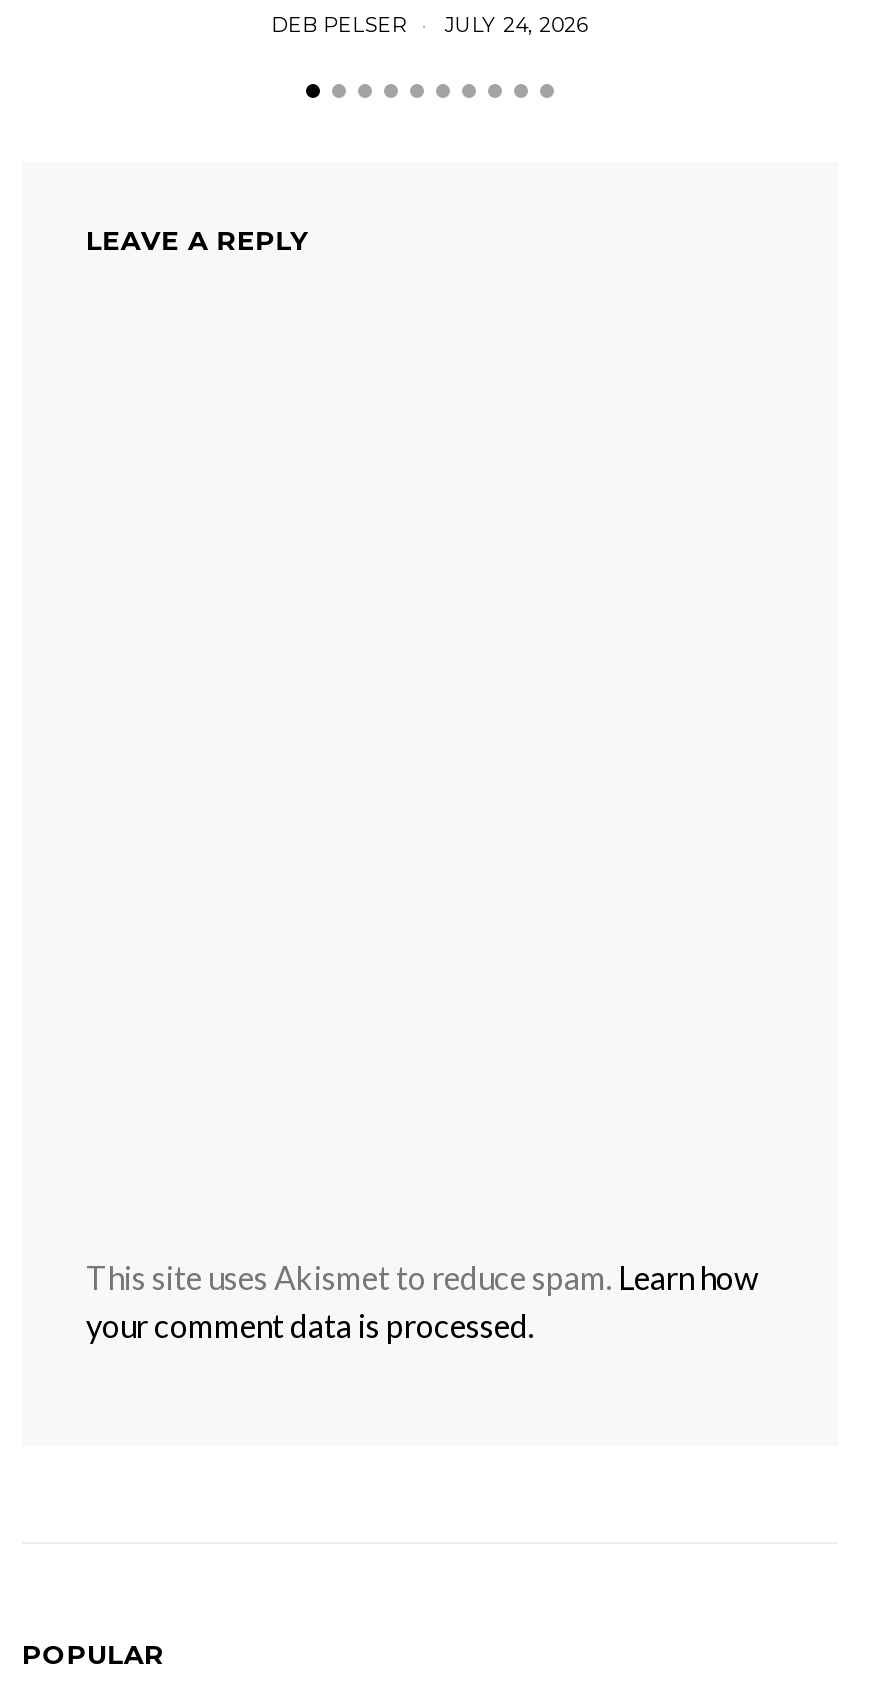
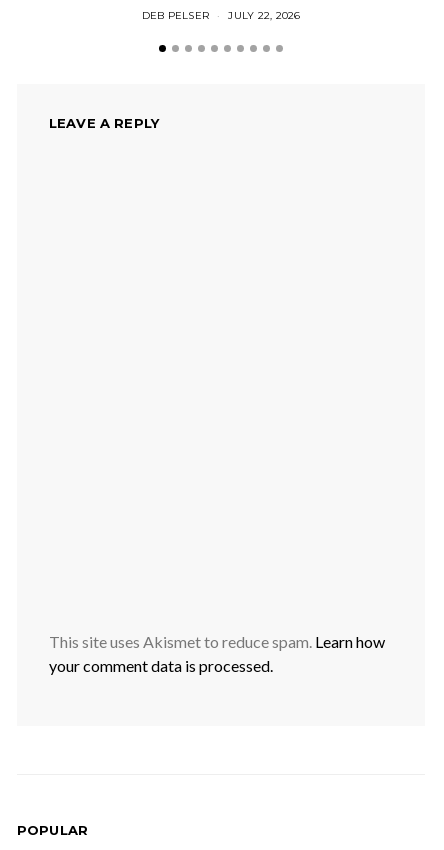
- DEB PELSER JULY 24, 2026
+ DEB PELSER JULY 22, 2026
